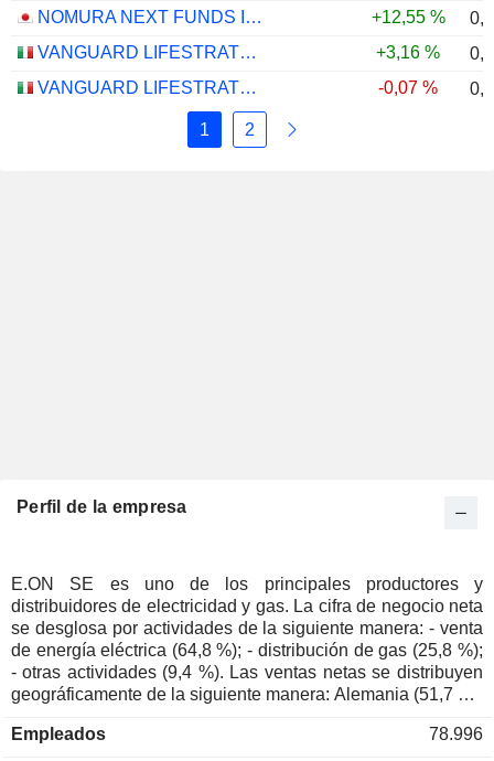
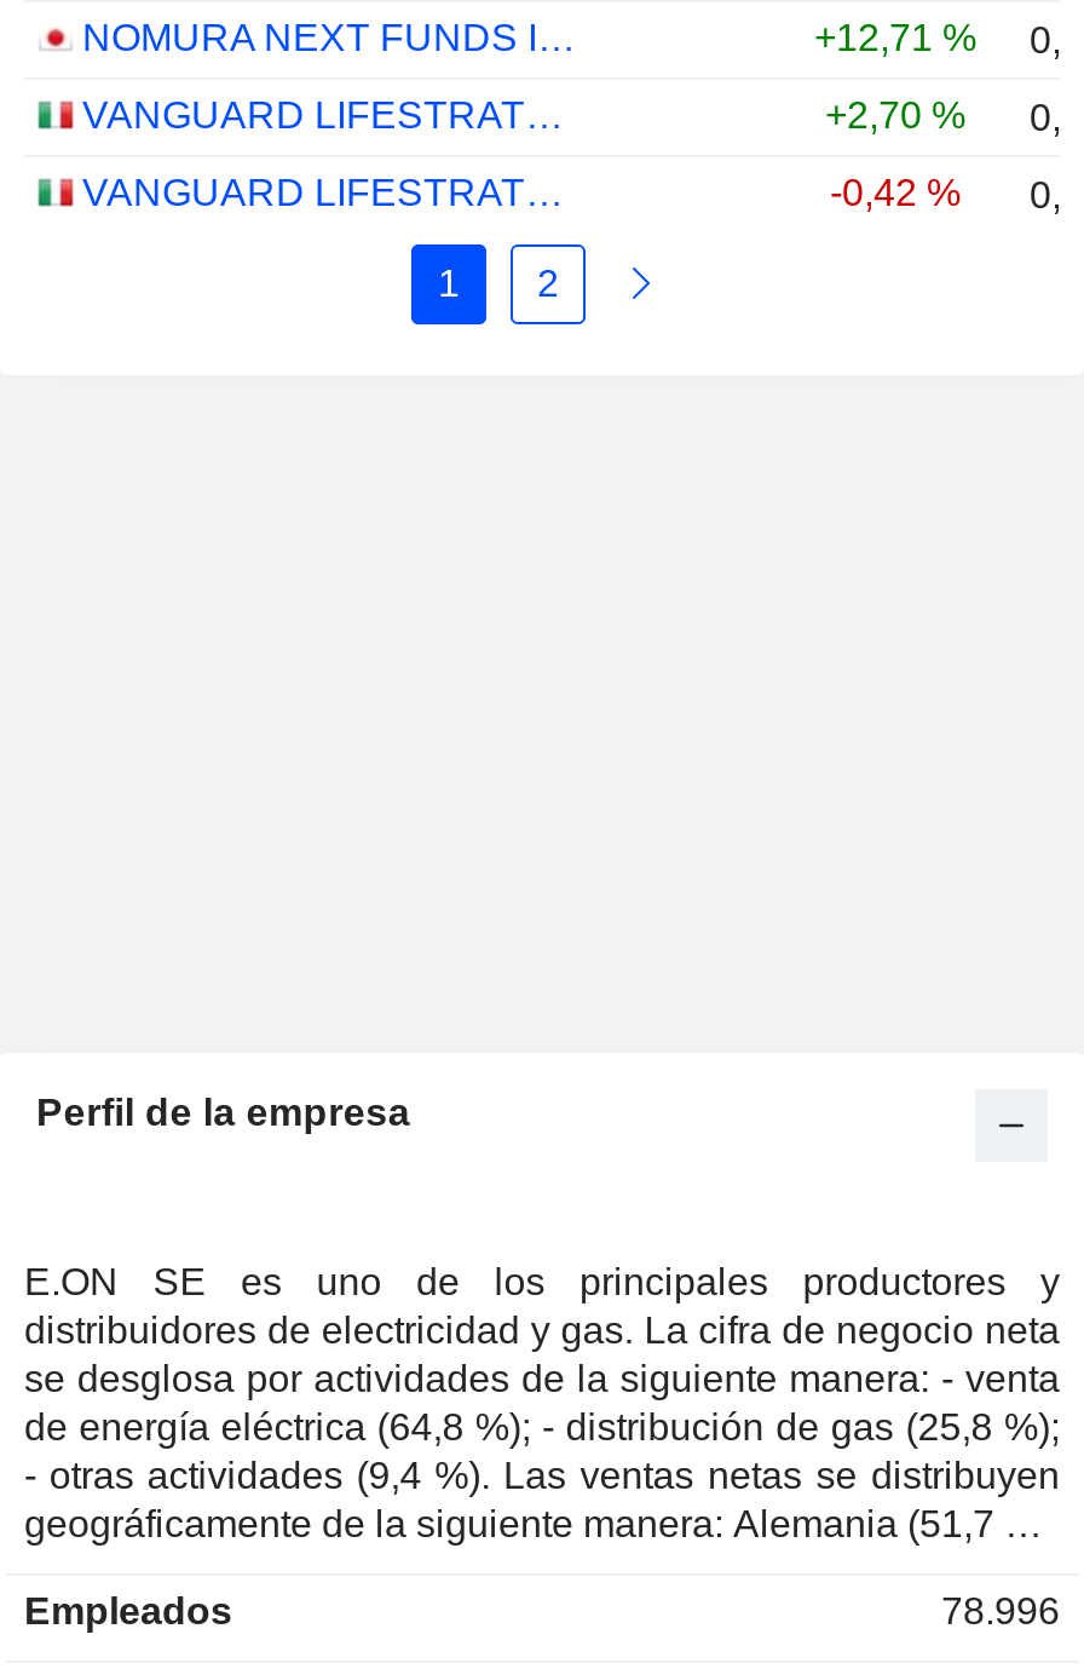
- +12,55 %
+ +12,71 %

- +3,16 %
+ +2,70 %

- -0,07 %
+ -0,42 %
